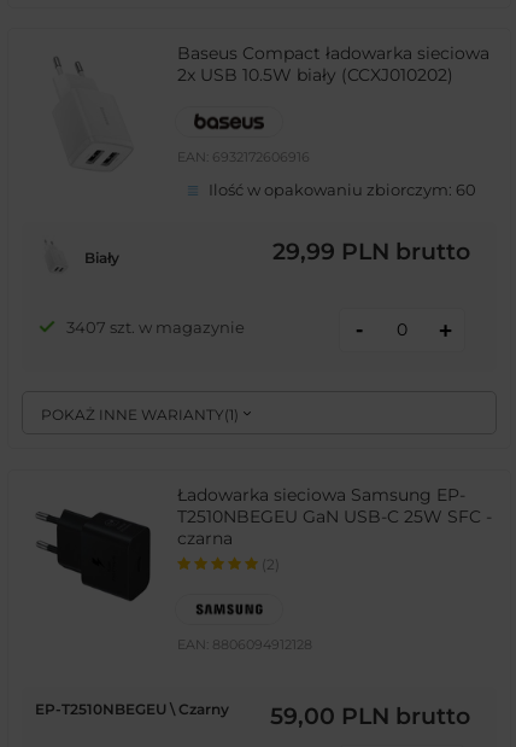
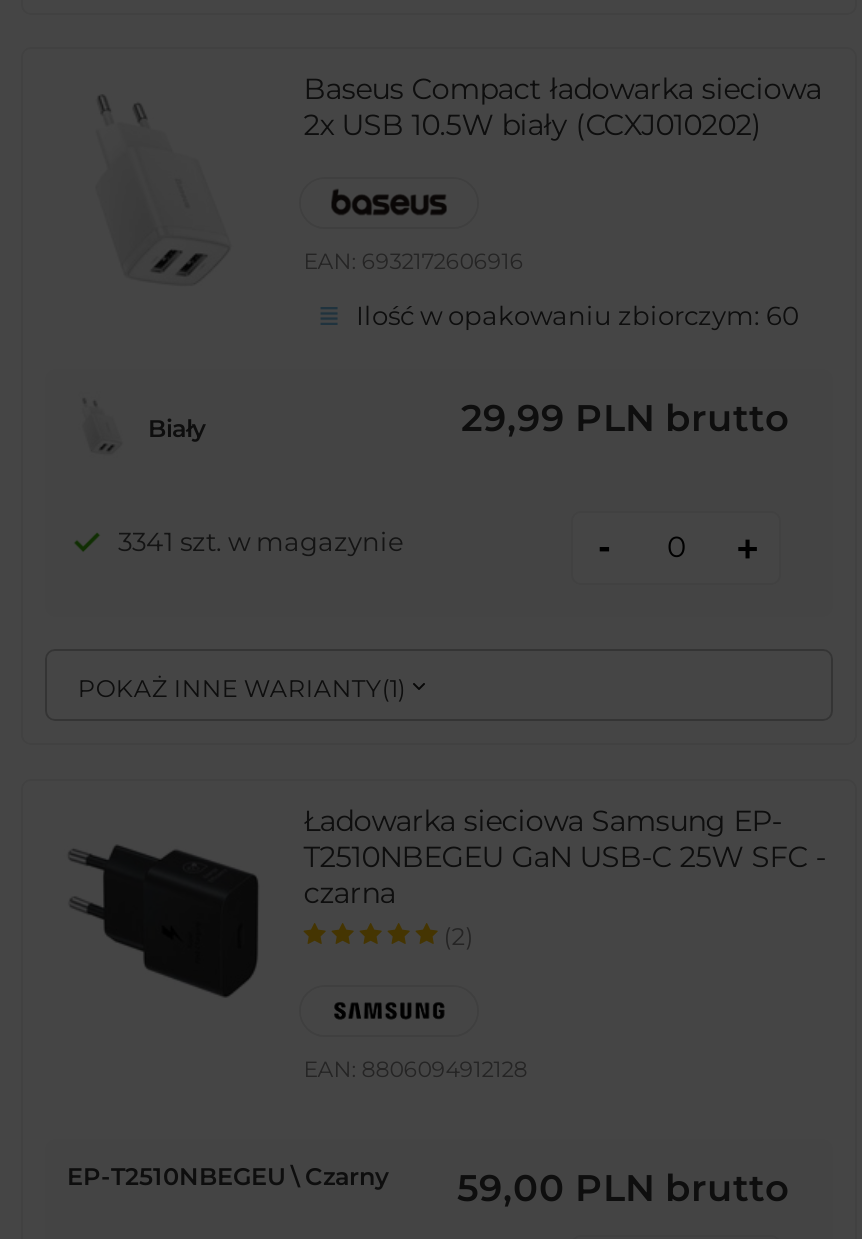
- 3407 szt. w magazynie
+ 3341 szt. w magazynie
